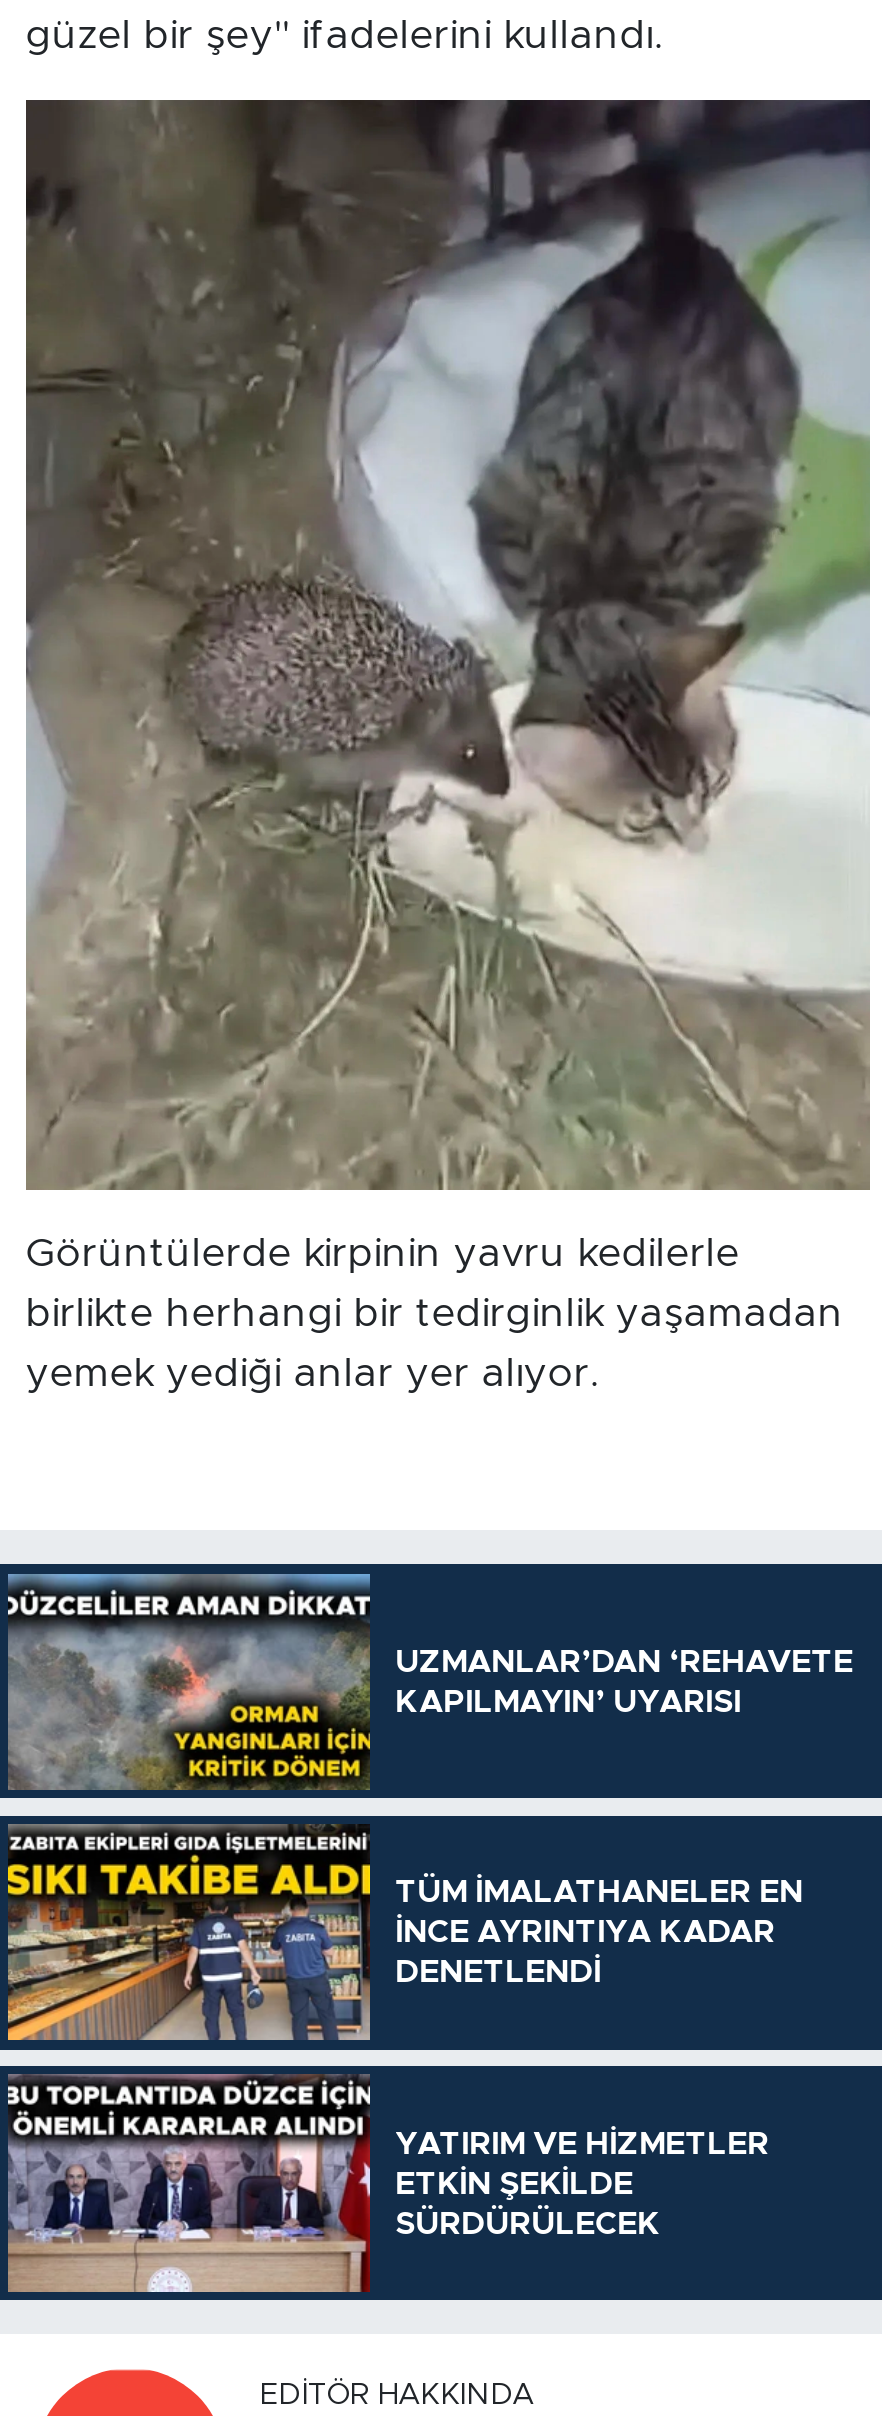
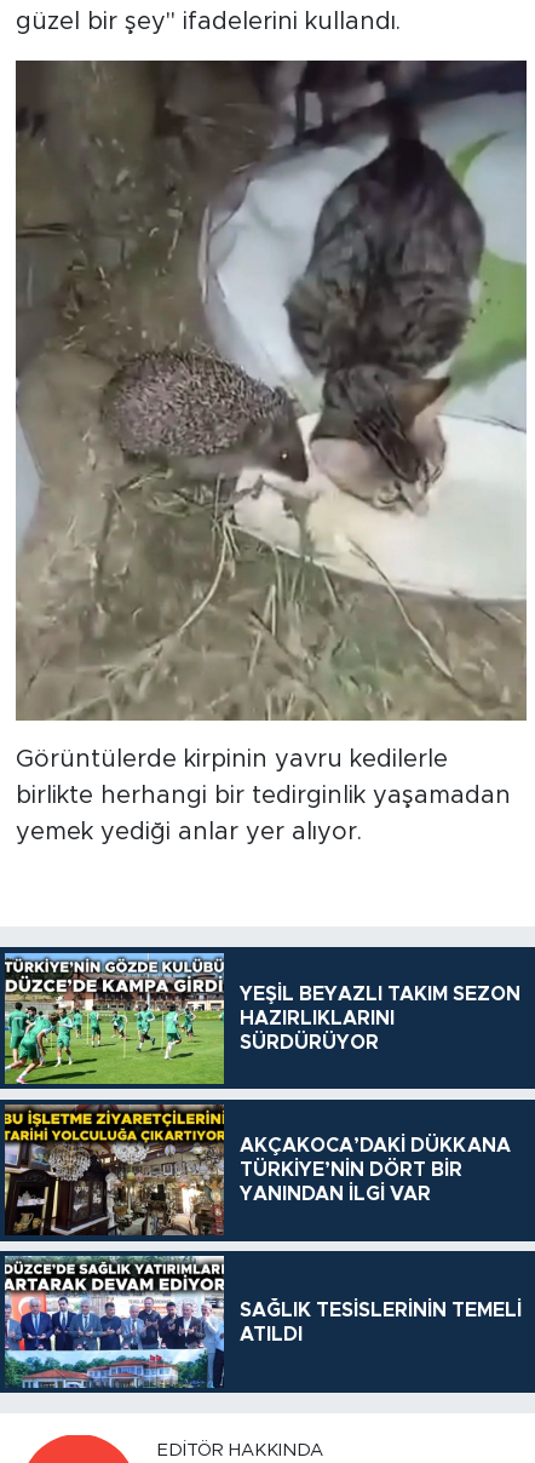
- [image]
- UZMANLAR’DAN ‘REHAVETE
- KAPILMAYIN’ UYARISI
+ [image]
+ YEŞİL BEYAZLI TAKIM SEZON
+ HAZIRLIKLARINI
+ SÜRDÜRÜYOR

- [image]
- TÜM İMALATHANELER EN
- İNCE AYRINTIYA KADAR
- DENETLENDİ
+ [image]
+ AKÇAKOCA’DAKİ DÜKKANA
+ TÜRKİYE’NİN DÖRT BİR
+ YANINDAN İLGİ VAR

- [image]
- YATIRIM VE HİZMETLER
- ETKİN ŞEKİLDE
- SÜRDÜRÜLECEK
+ [image]
+ SAĞLIK TESİSLERİNİN TEMELİ
+ ATILDI
